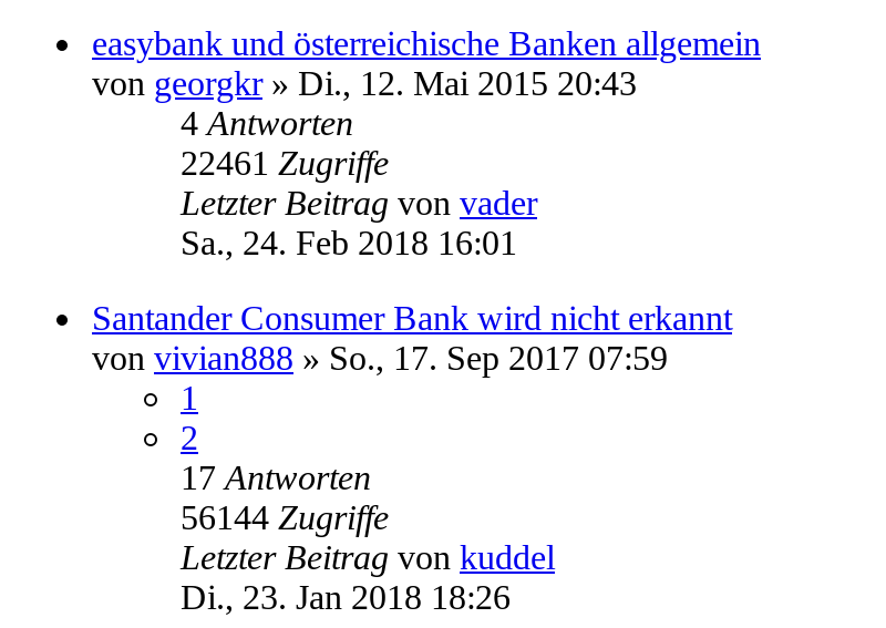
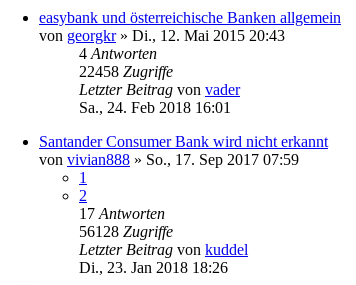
- 22461 Zugriffe
+ 22458 Zugriffe

- 56144 Zugriffe
+ 56128 Zugriffe
